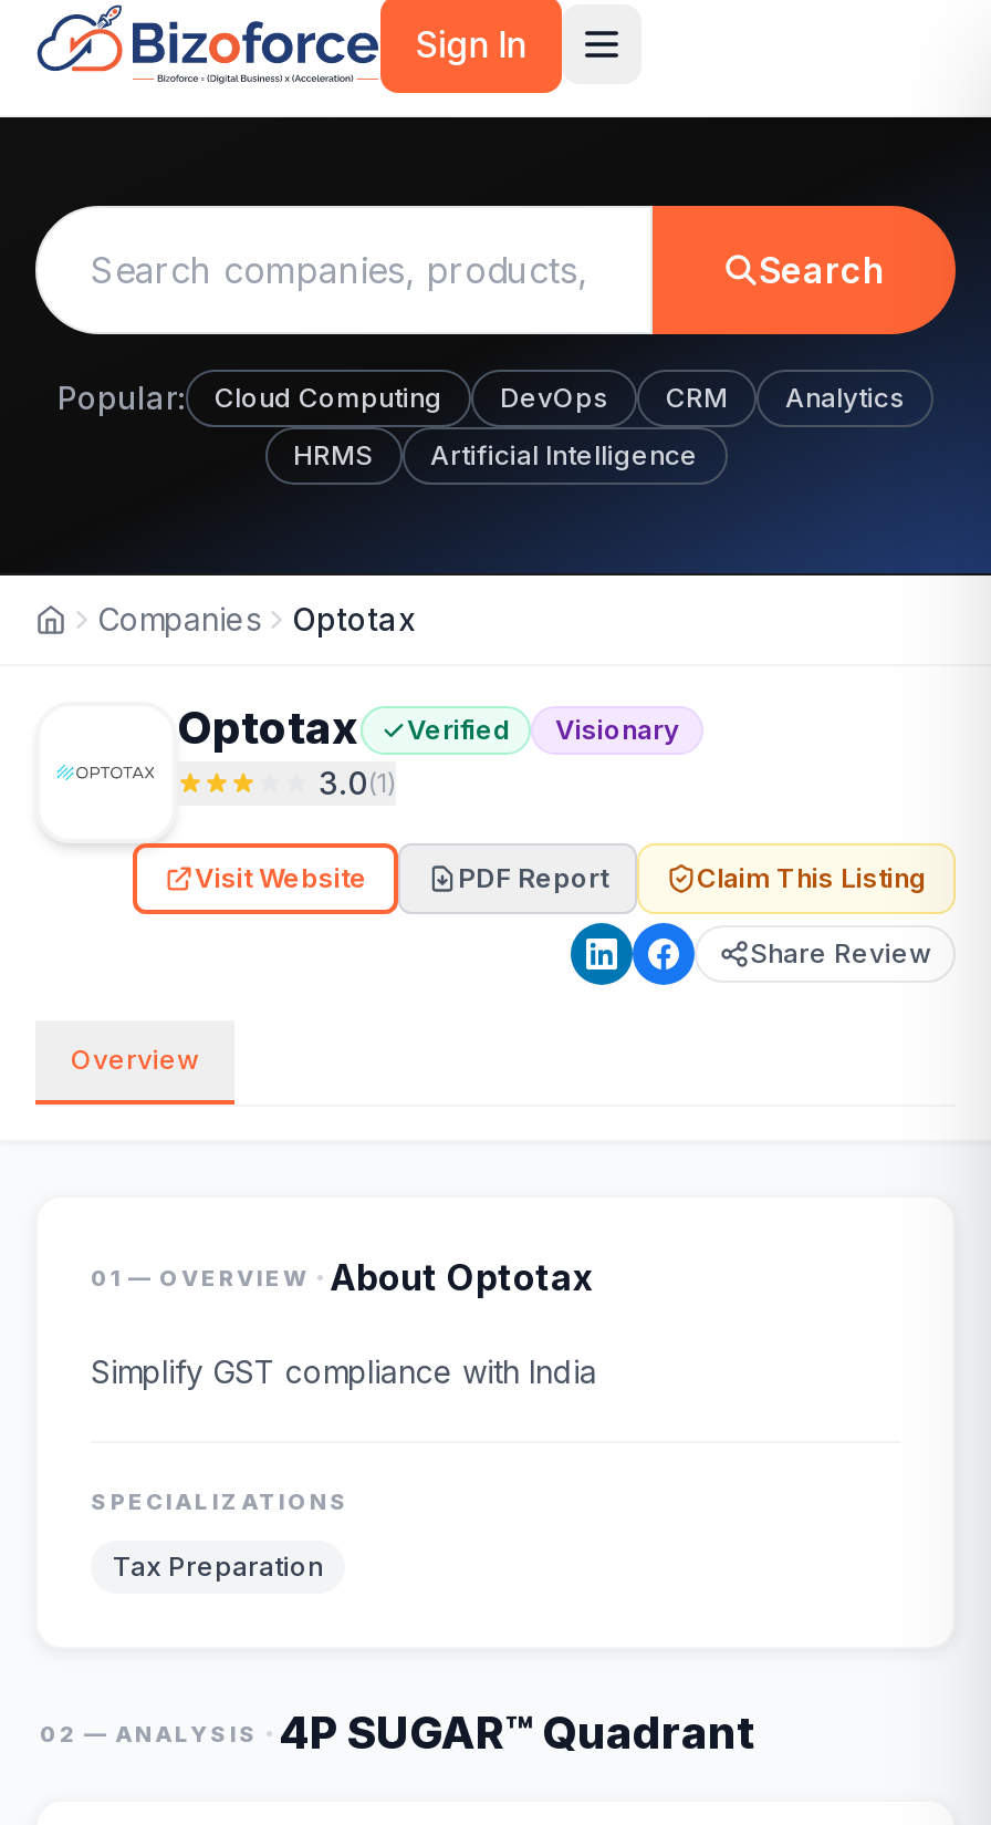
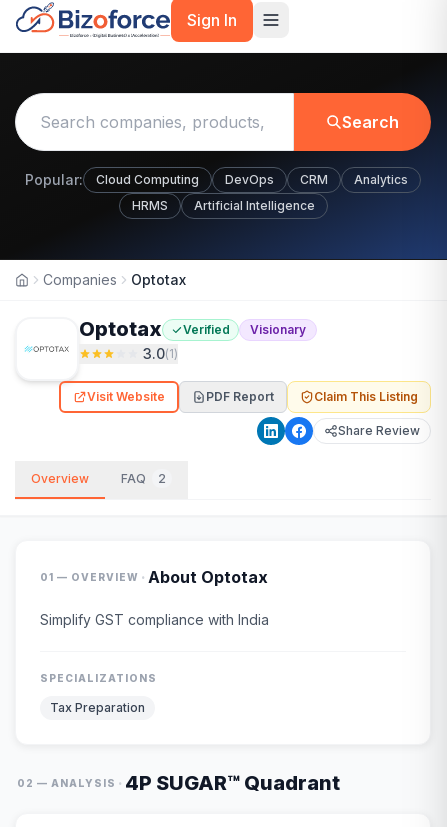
+ FAQ
+ 2
